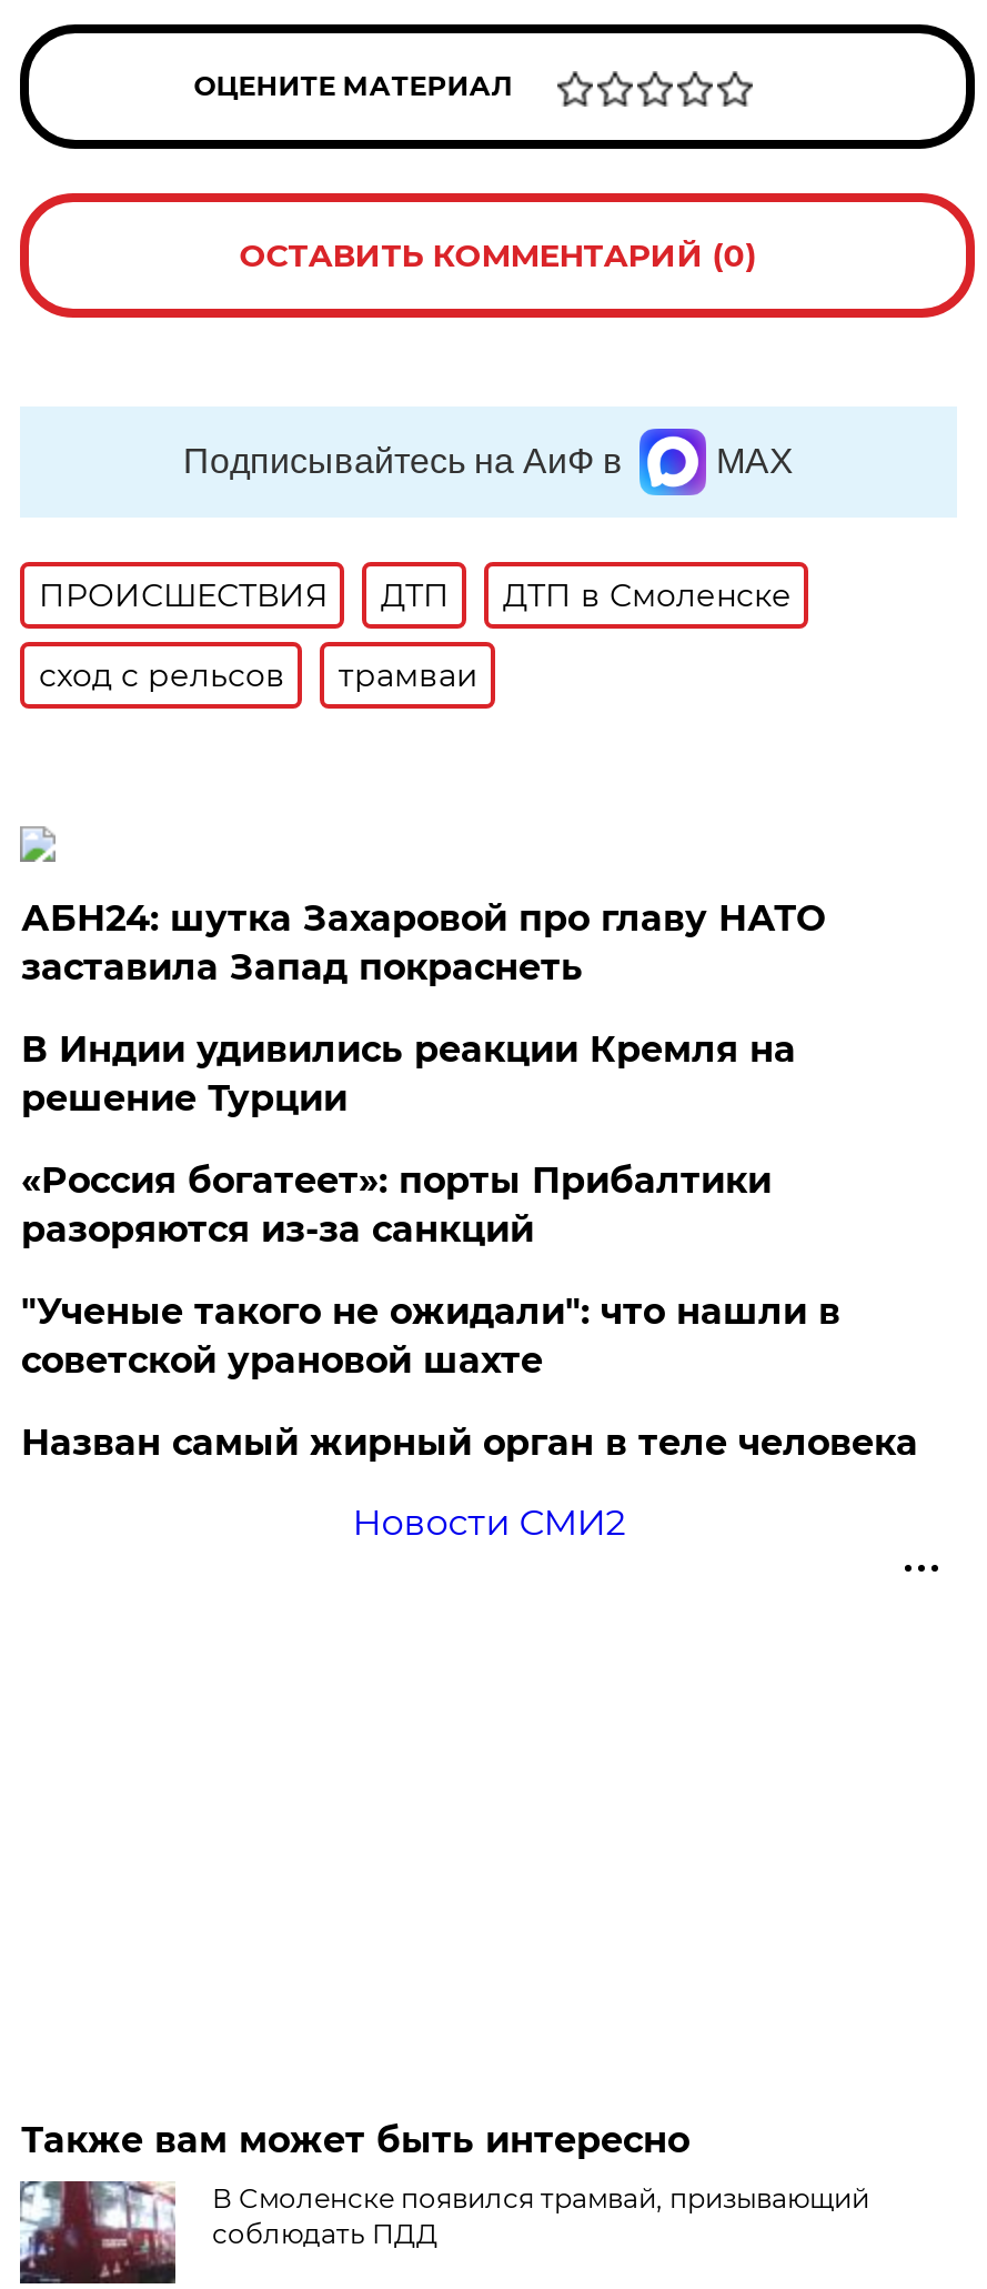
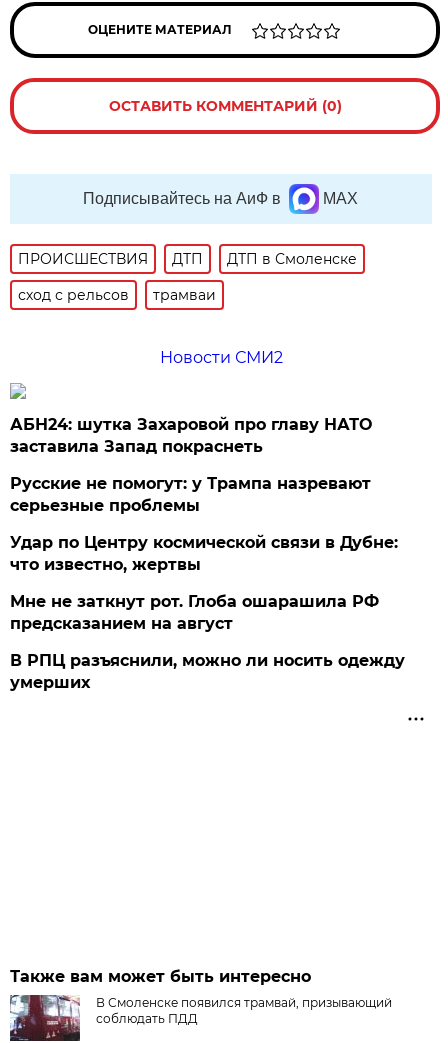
+ Новости СМИ2

- В Индии удивились реакции Кремля на
- решение Турции
- «Россия богатеет»: порты Прибалтики
- разоряются из-за санкций
- "Ученые такого не ожидали": что нашли в
- советской урановой шахте
- Назван самый жирный орган в теле человека
- Новости СМИ2
+ Русские не помогут: у Трампа назревают
+ серьезные проблемы
+ Удар по Центру космической связи в Дубне:
+ что известно, жертвы
+ Мне не заткнут рот. Глоба ошарашила РФ
+ предсказанием на август
+ В РПЦ разъяснили, можно ли носить одежду
+ умерших
